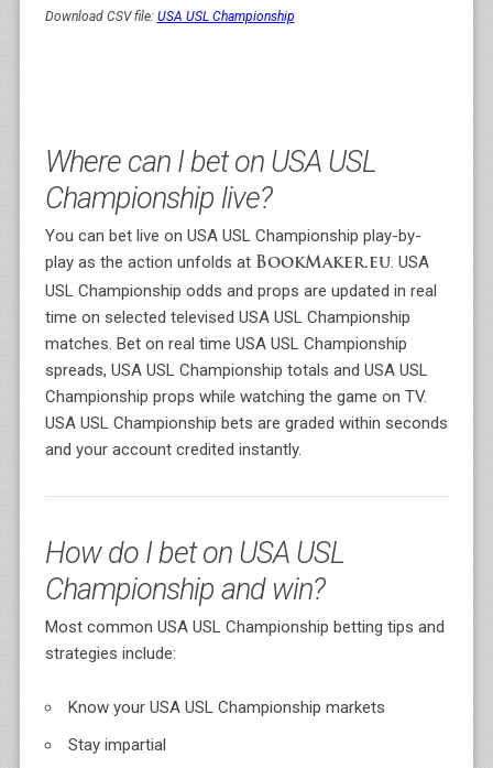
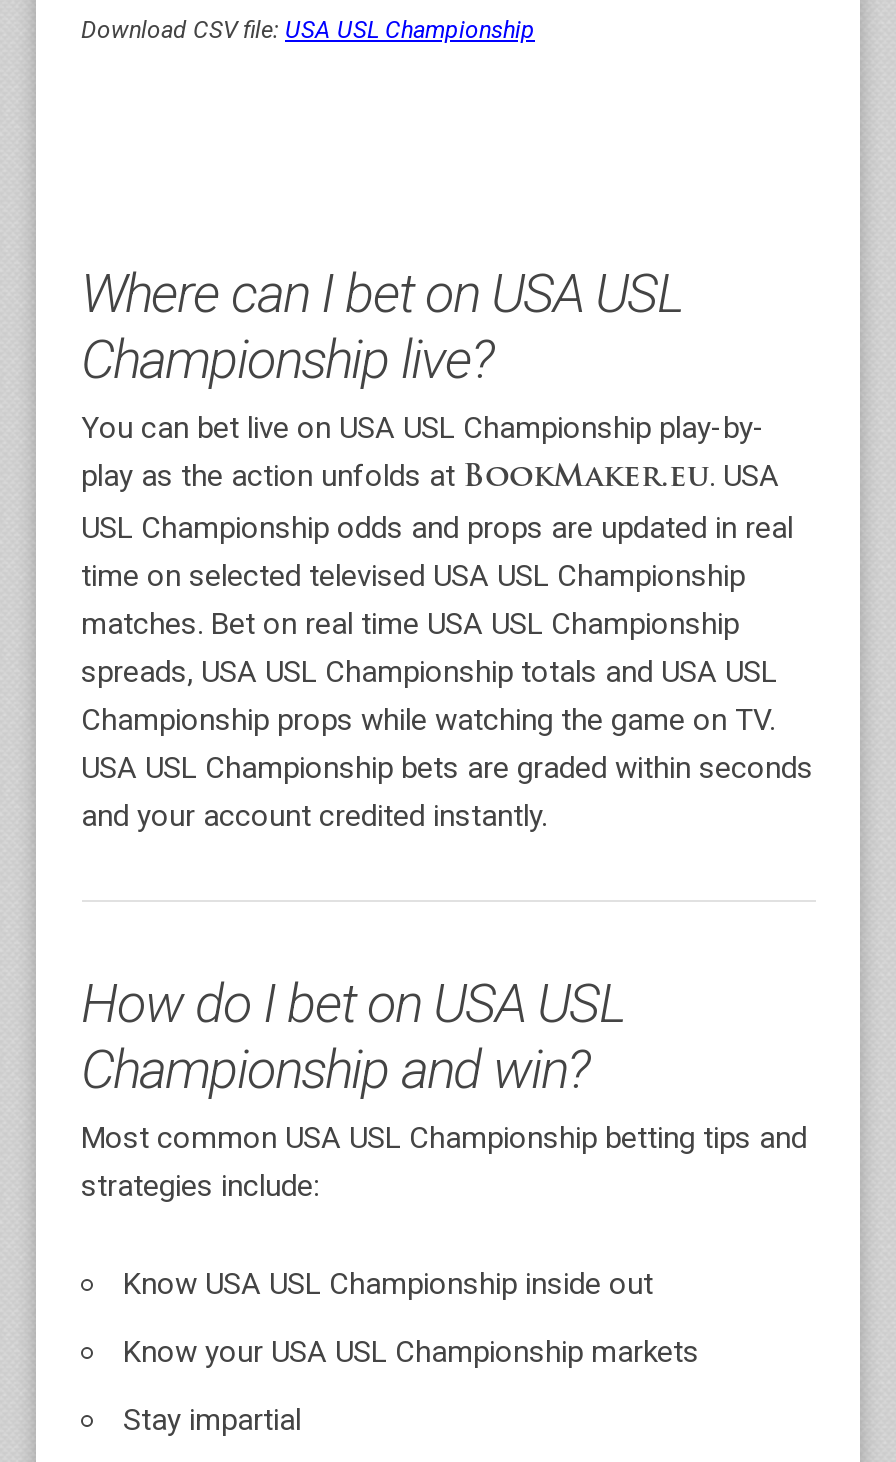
+ Know USA USL Championship inside out
